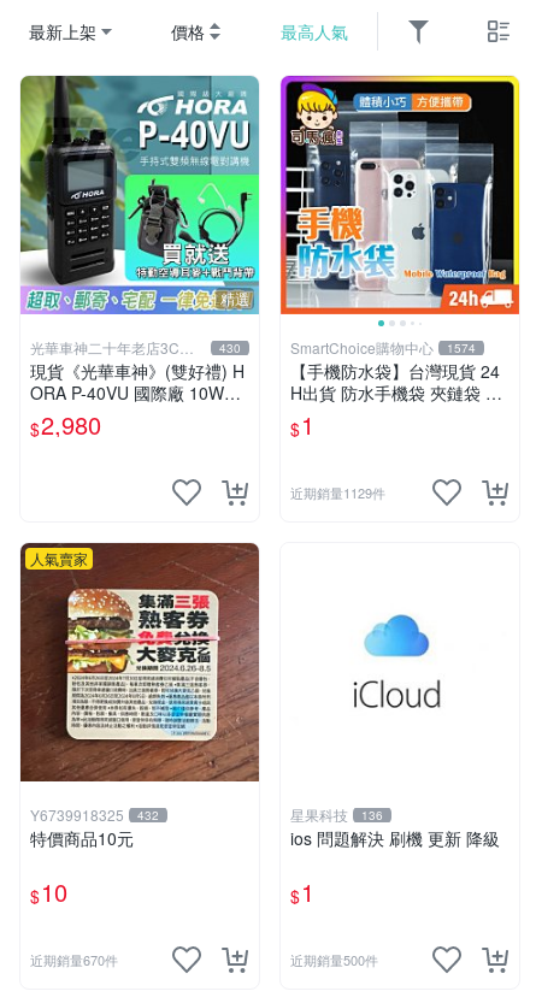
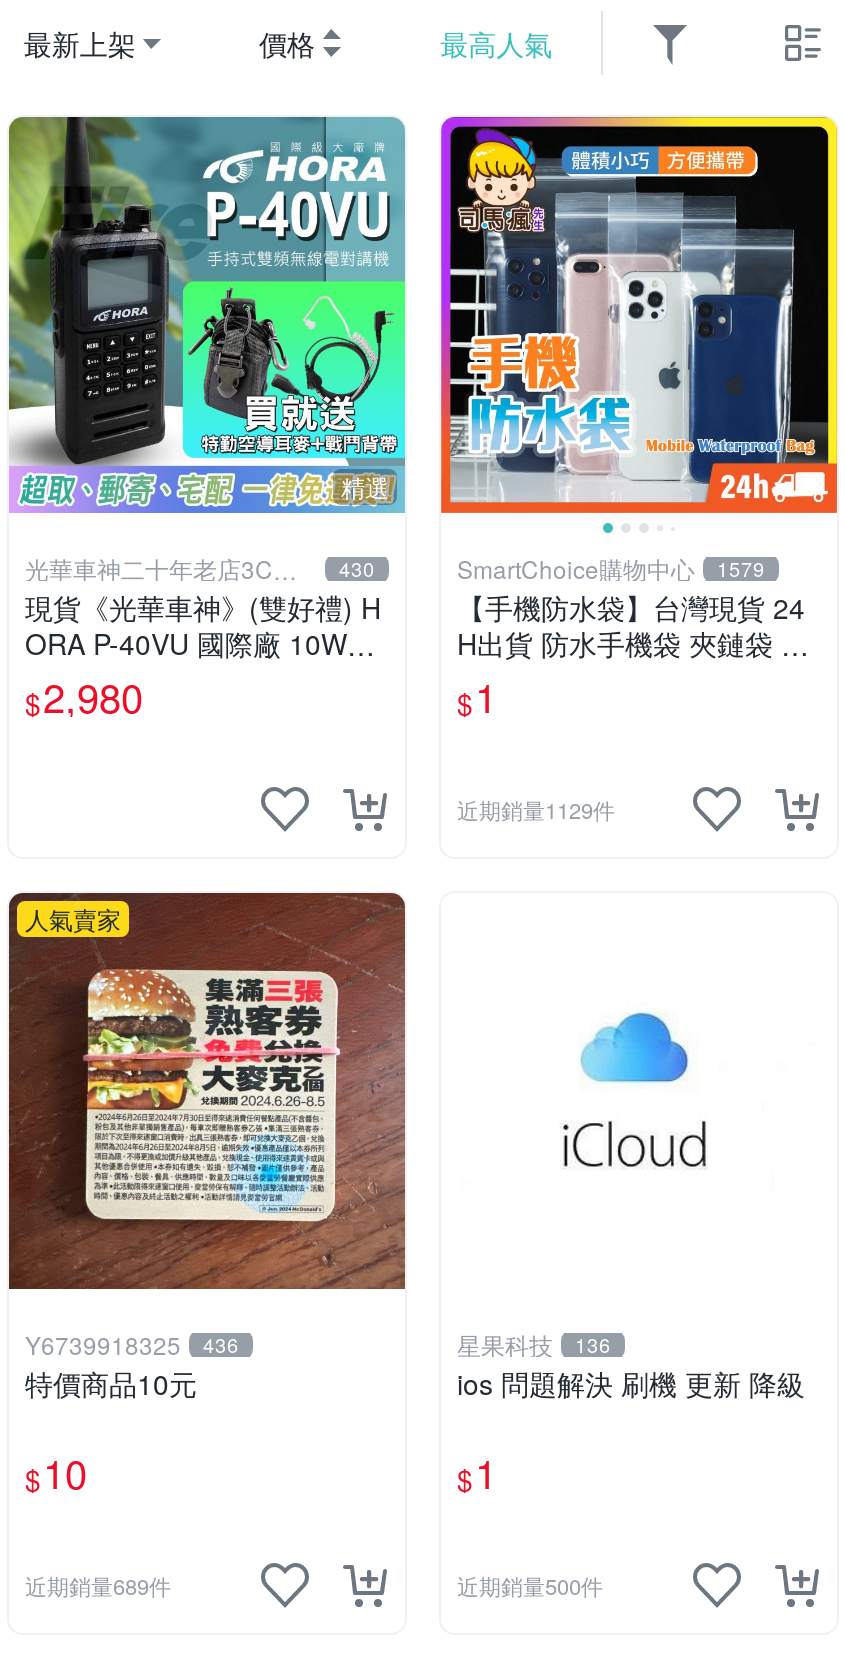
- SmartChoice購物中心 1574
+ SmartChoice購物中心 1579

- Y6739918325 432
+ Y6739918325 436

- 近期銷量670件
+ 近期銷量689件
